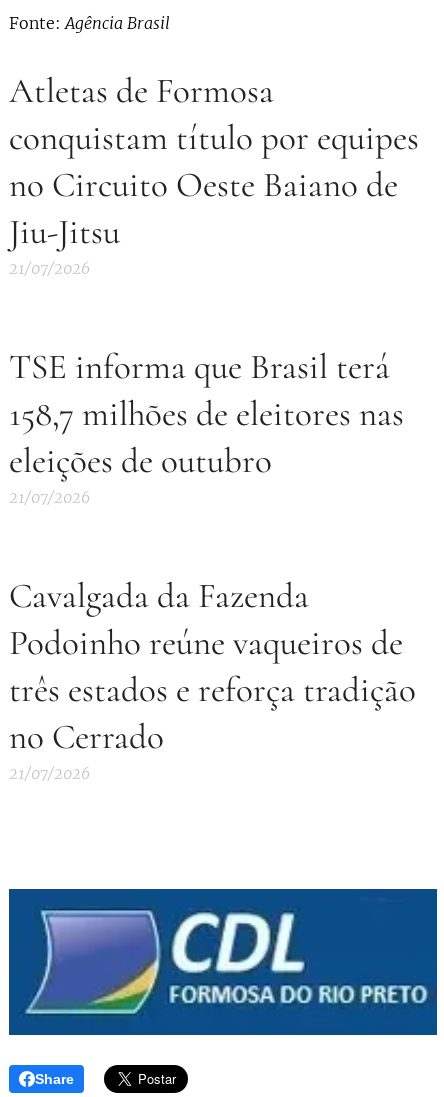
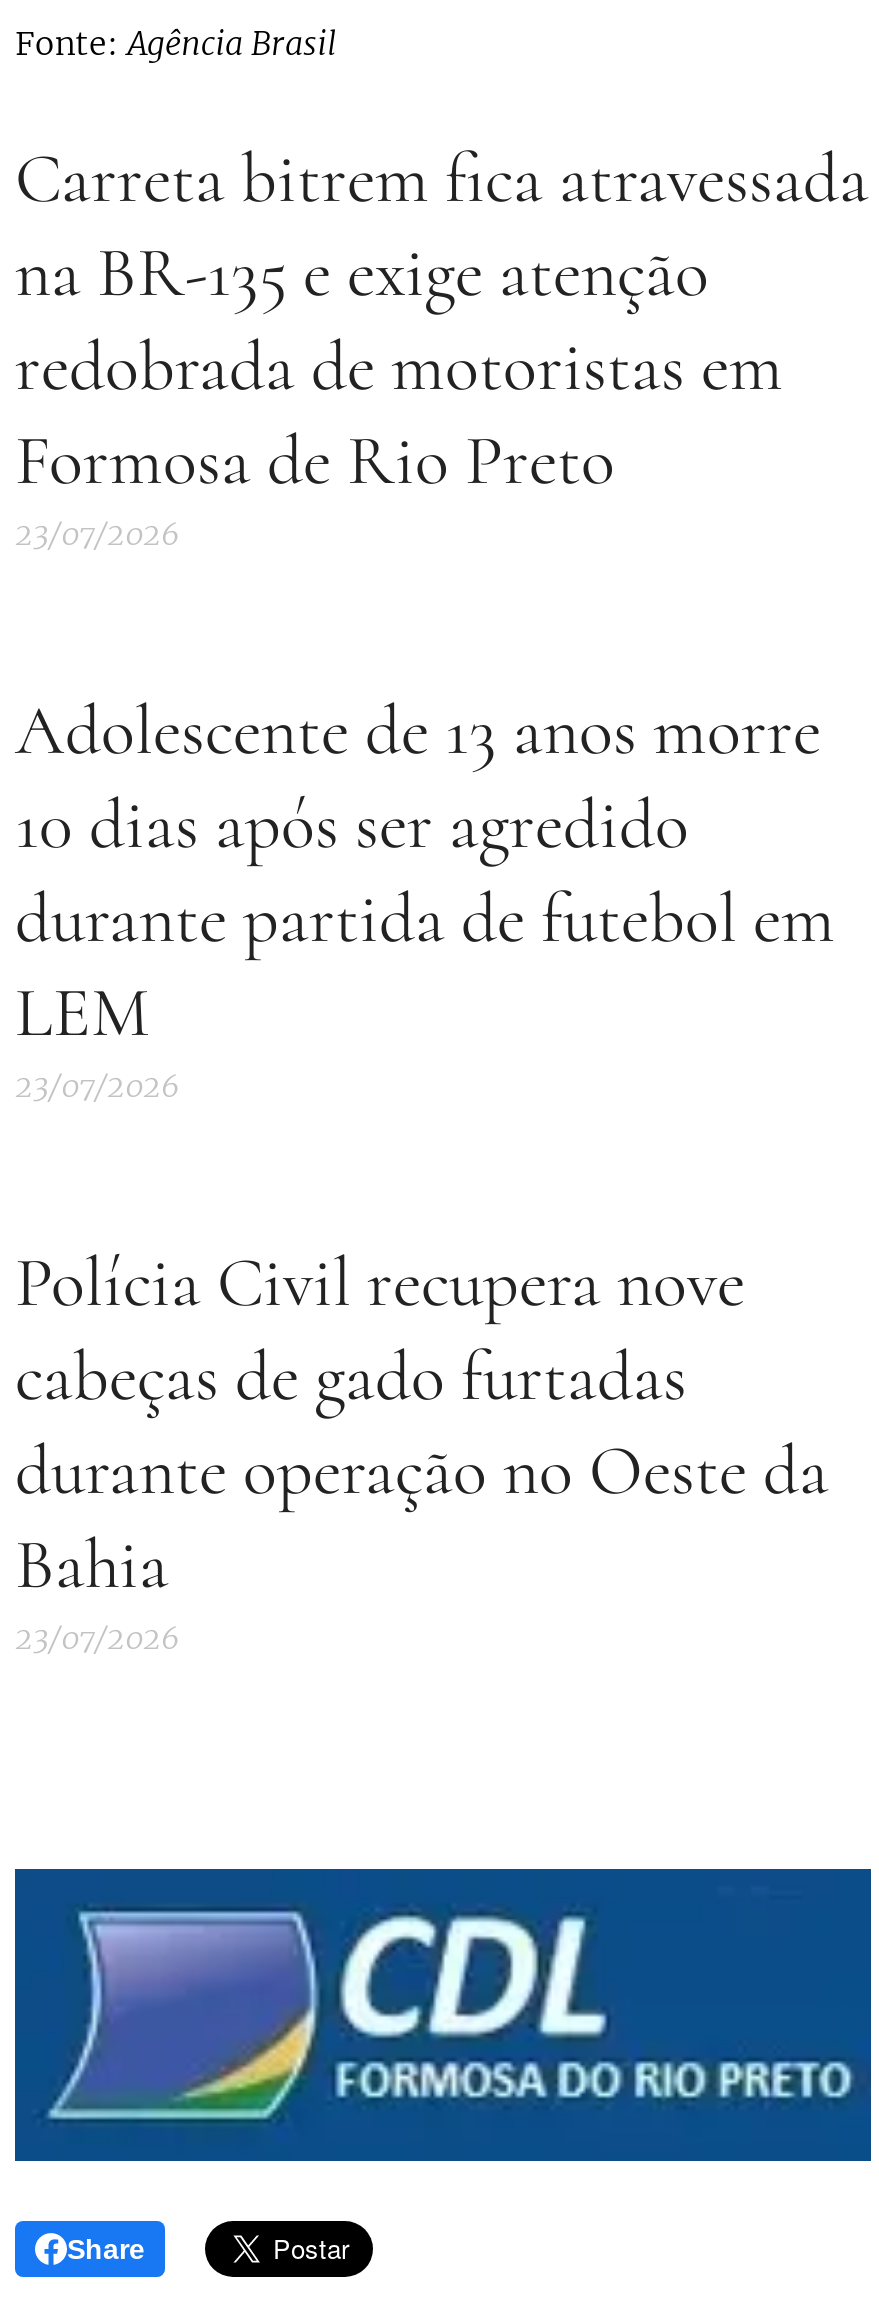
- Atletas de Formosa
- conquistam título por equipes
- no Circuito Oeste Baiano de
- Jiu-Jitsu
- 21/07/2026
+ Carreta bitrem fica atravessada
+ na BR-135 e exige atenção
+ redobrada de motoristas em
+ Formosa de Rio Preto
+ 23/07/2026

- TSE informa que Brasil terá
- 158,7 milhões de eleitores nas
- eleições de outubro
- 21/07/2026
+ Adolescente de 13 anos morre
+ 10 dias após ser agredido
+ durante partida de futebol em
+ LEM
+ 23/07/2026

- Cavalgada da Fazenda
- Podoinho reúne vaqueiros de
- três estados e reforça tradição
- no Cerrado
- 21/07/2026
+ Polícia Civil recupera nove
+ cabeças de gado furtadas
+ durante operação no Oeste da
+ Bahia
+ 23/07/2026
